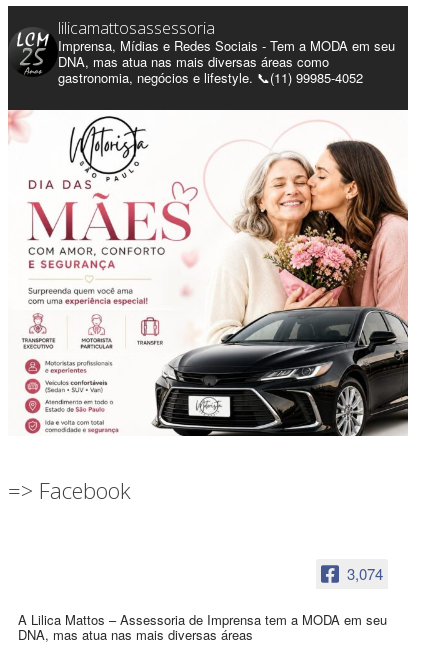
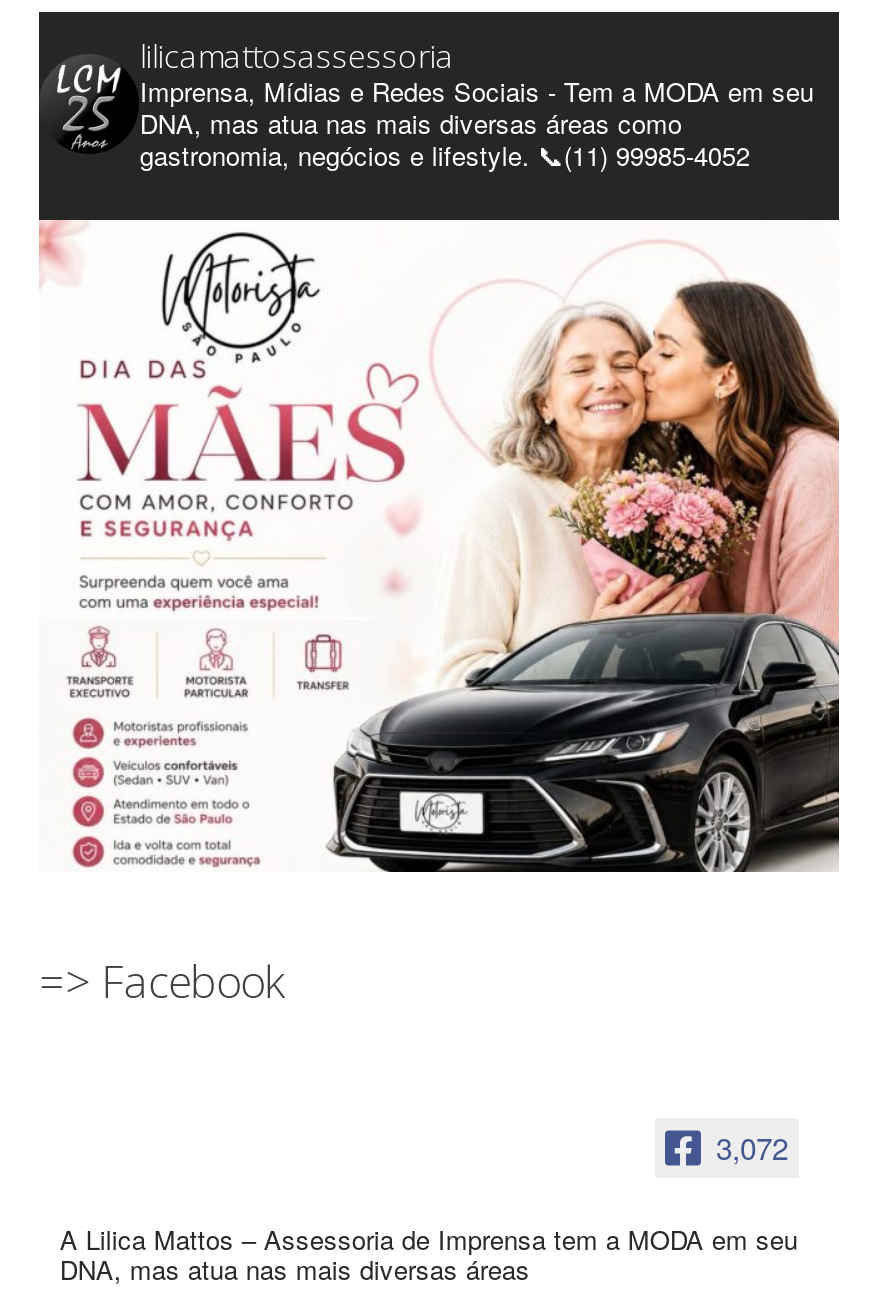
- 3,074
+ 3,072
